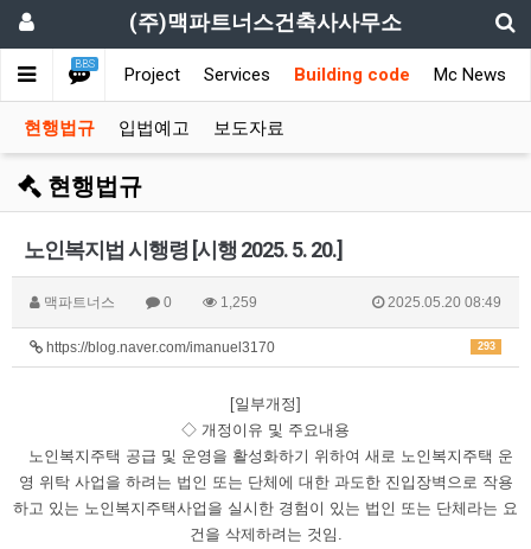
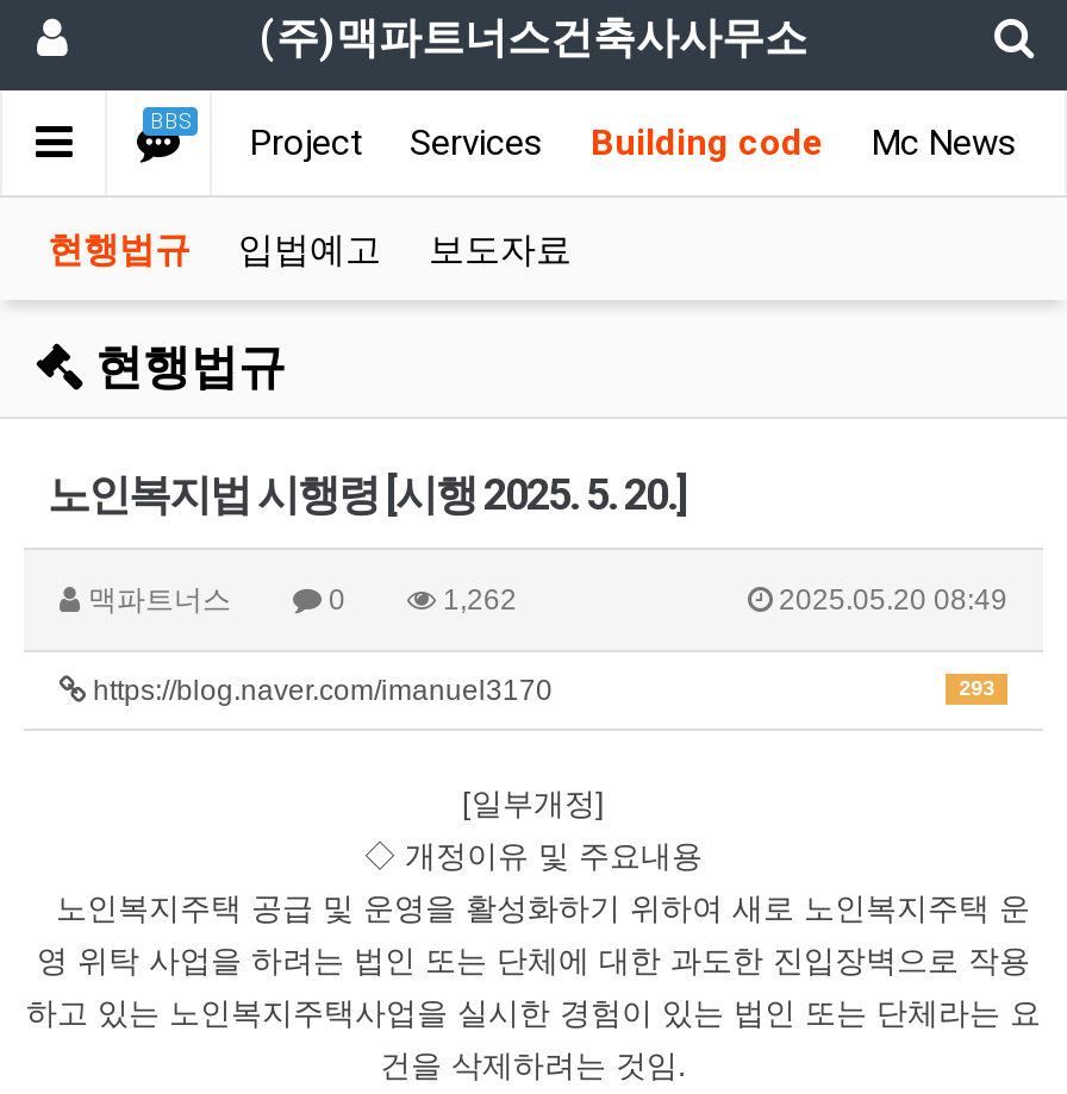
- 1,259
+ 1,262
